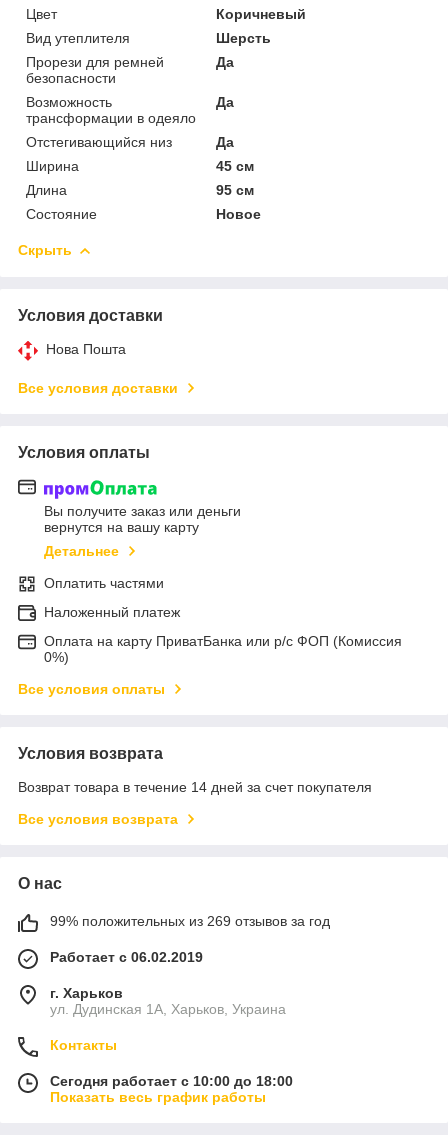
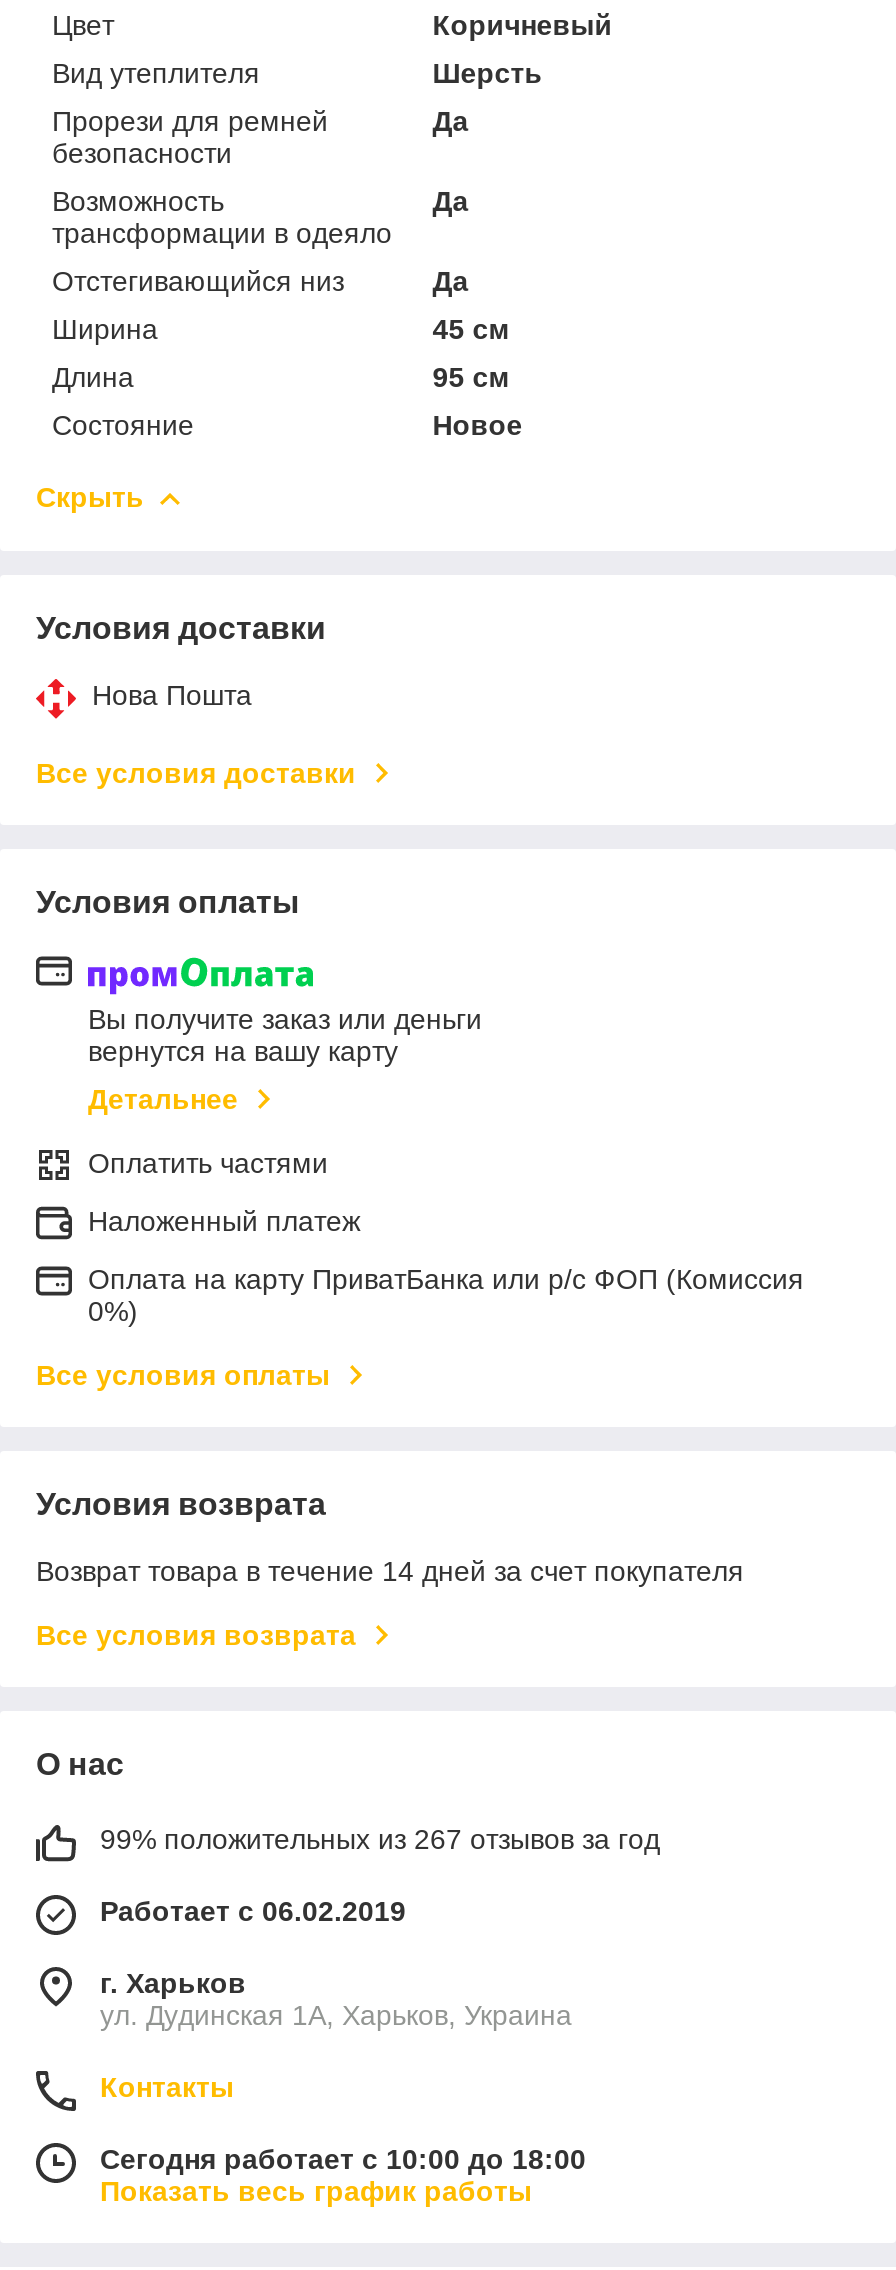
- 99% положительных из 269 отзывов за год
+ 99% положительных из 267 отзывов за год
